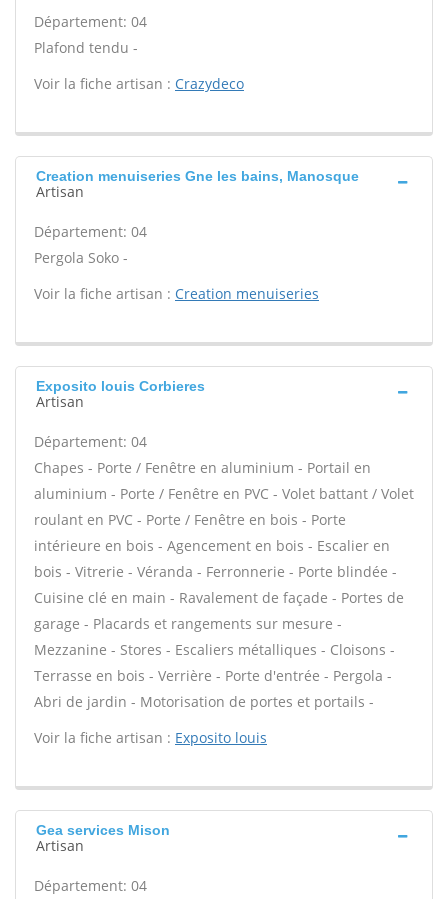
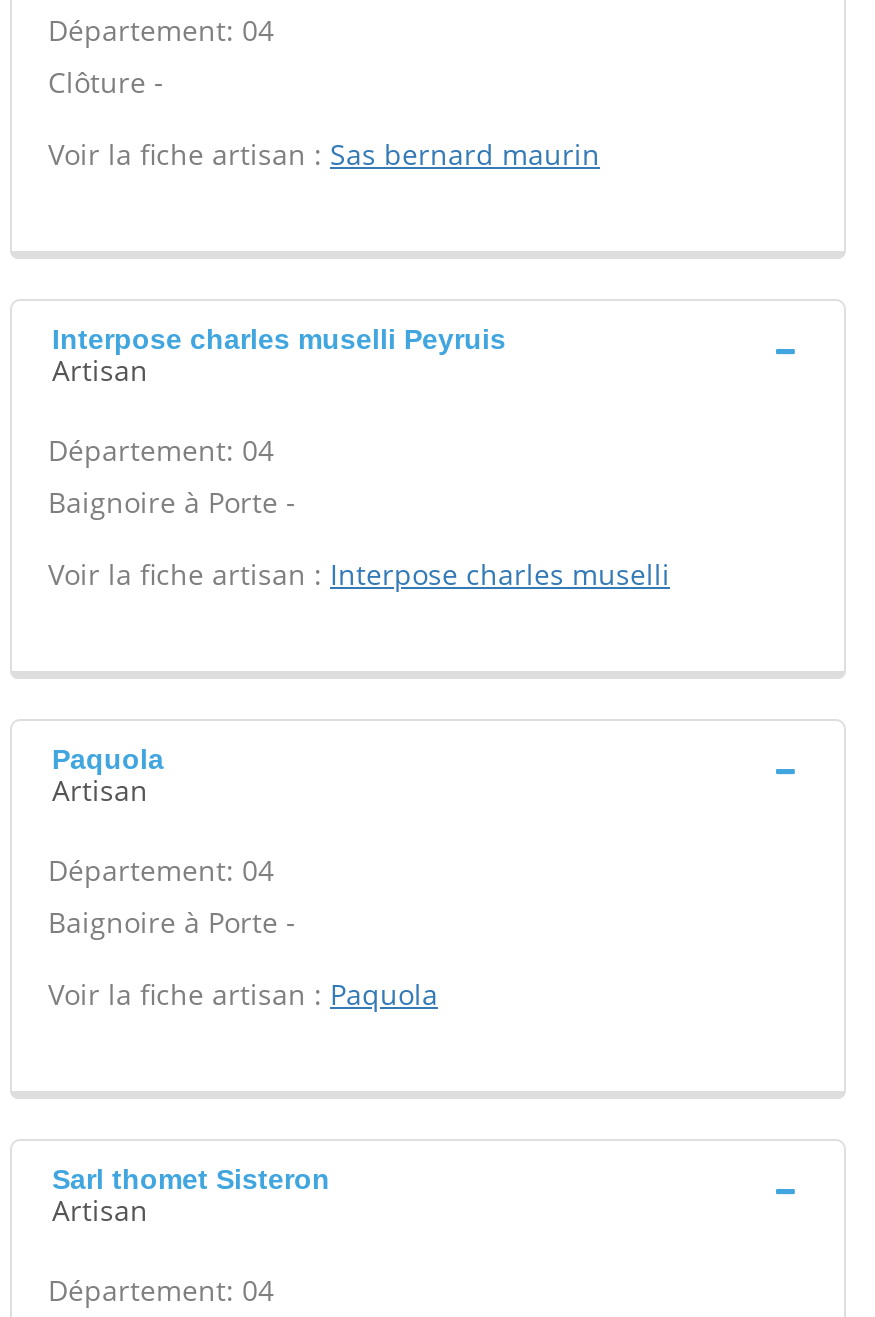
- Plafond tendu -
+ Clôture -

- Voir la fiche artisan : Crazydeco
+ Voir la fiche artisan : Sas bernard maurin

- Creation menuiseries Gne les bains, Manosque
+ Interpose charles muselli Peyruis

- Pergola Soko -
+ Baignoire à Porte -

- Voir la fiche artisan : Creation menuiseries
+ Voir la fiche artisan : Interpose charles muselli

- Exposito louis Corbieres
+ Paquola

- Chapes - Porte / Fenêtre en aluminium - Portail en
- aluminium - Porte / Fenêtre en PVC - Volet battant / Volet
- roulant en PVC - Porte / Fenêtre en bois - Porte
- intérieure en bois - Agencement en bois - Escalier en
- bois - Vitrerie - Véranda - Ferronnerie - Porte blindée -
- Cuisine clé en main - Ravalement de façade - Portes de
- garage - Placards et rangements sur mesure -
- Mezzanine - Stores - Escaliers métalliques - Cloisons -
- Terrasse en bois - Verrière - Porte d'entrée - Pergola -
- Abri de jardin - Motorisation de portes et portails -
+ Baignoire à Porte -

- Voir la fiche artisan : Exposito louis
+ Voir la fiche artisan : Paquola

- Gea services Mison
+ Sarl thomet Sisteron
